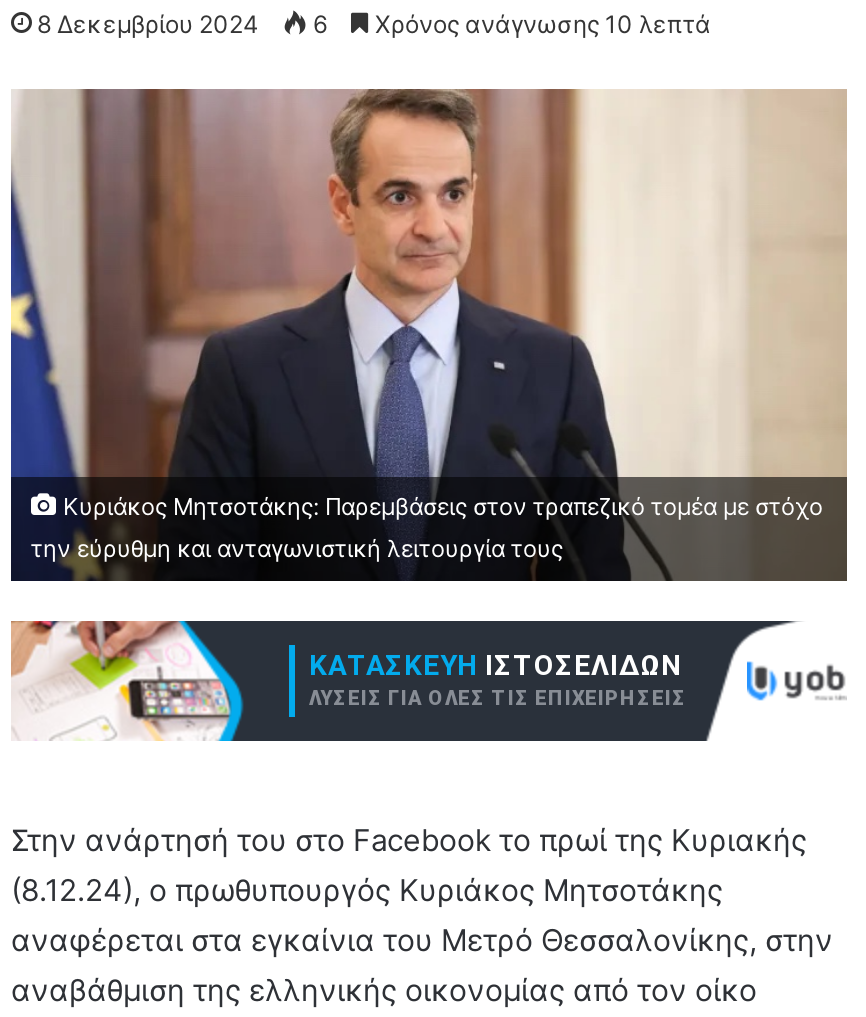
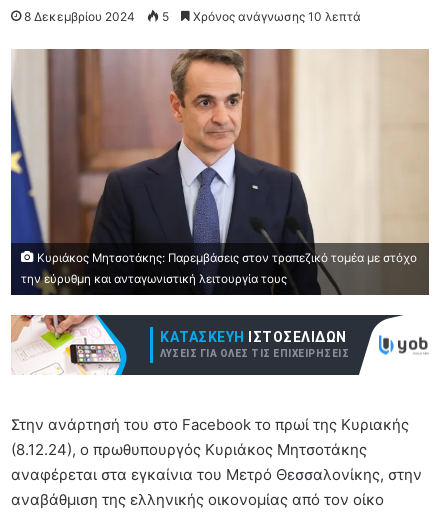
- 8 Δεκεμβρίου 2024 6 Χρόνος ανάγνωσης 10 λεπτά
+ 8 Δεκεμβρίου 2024 5 Χρόνος ανάγνωσης 10 λεπτά
